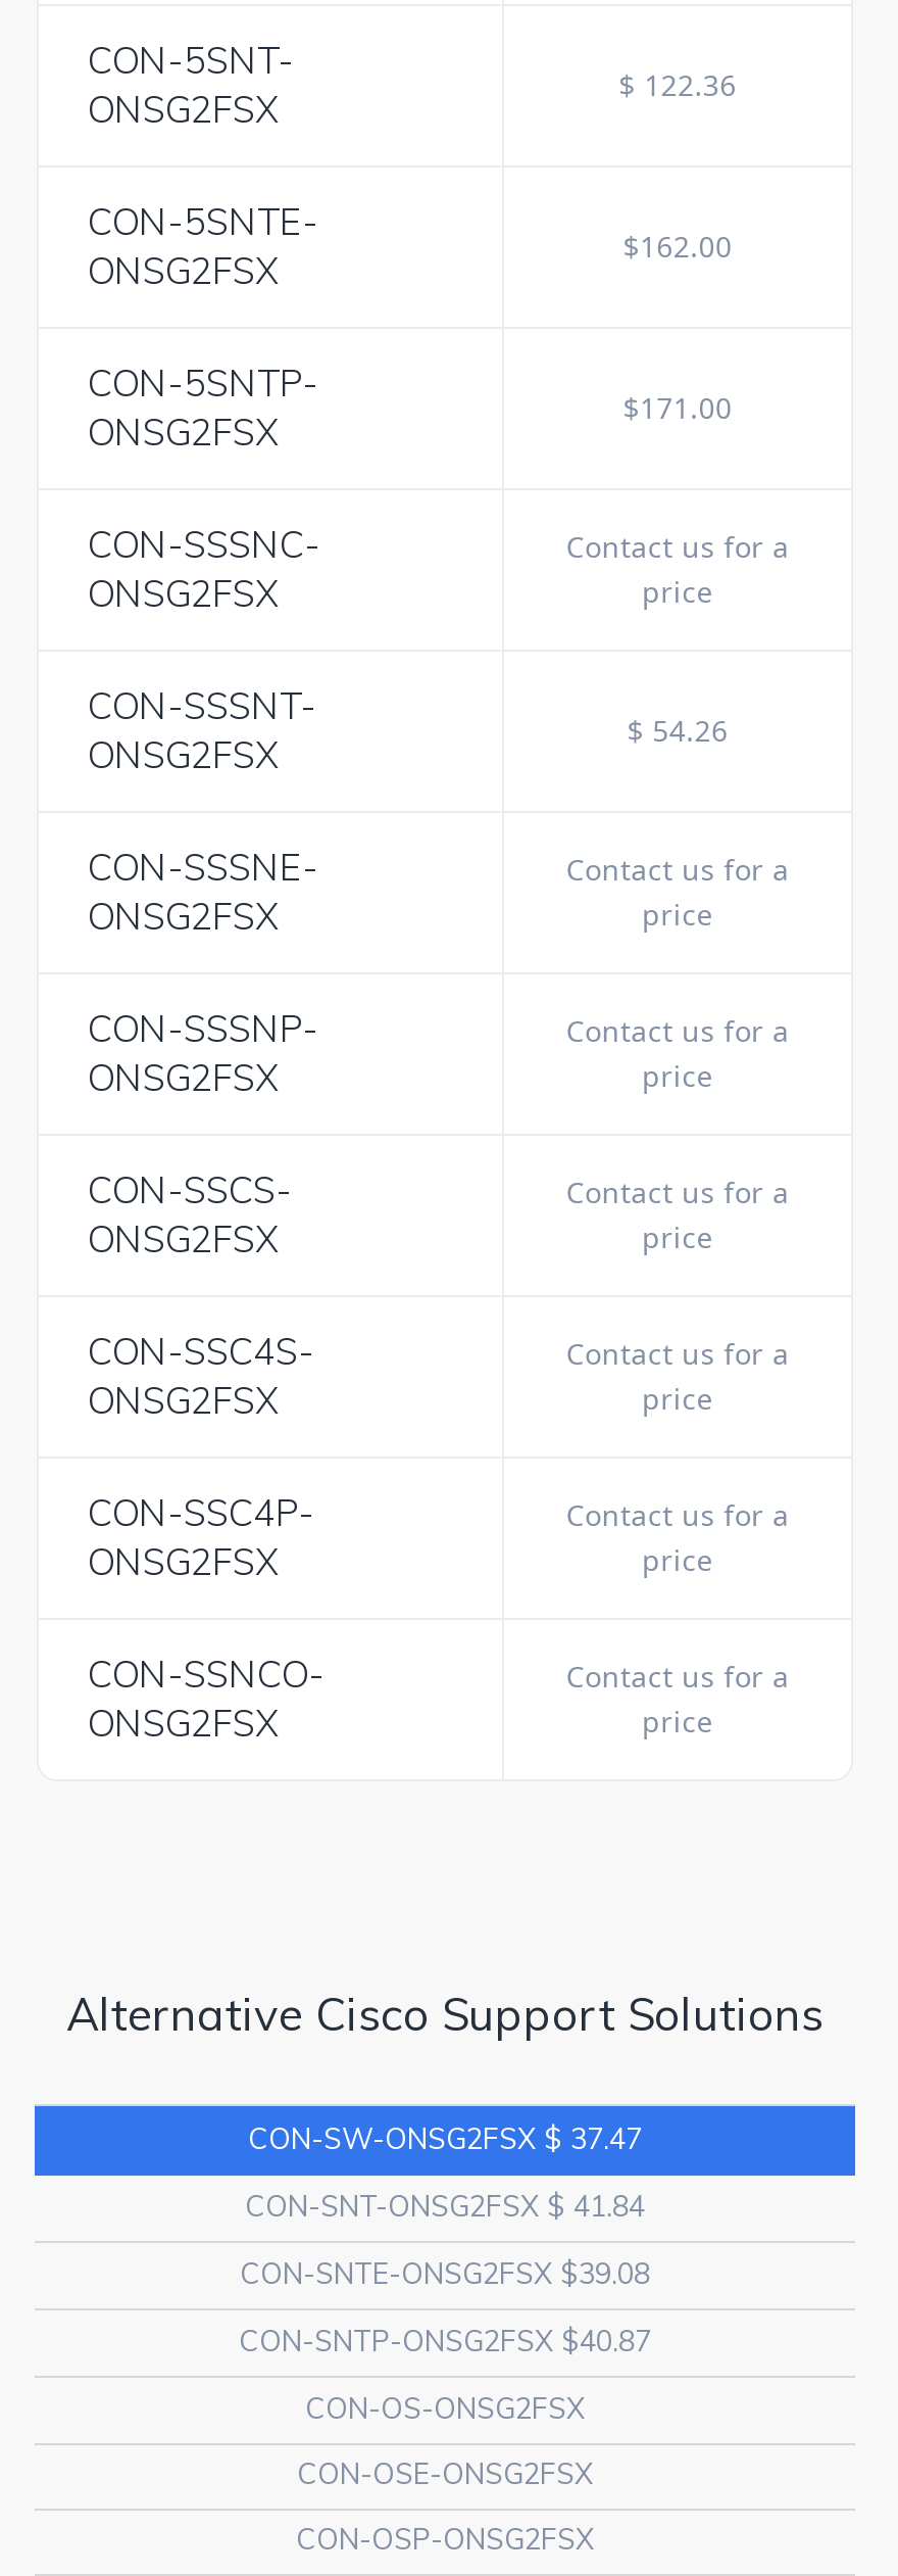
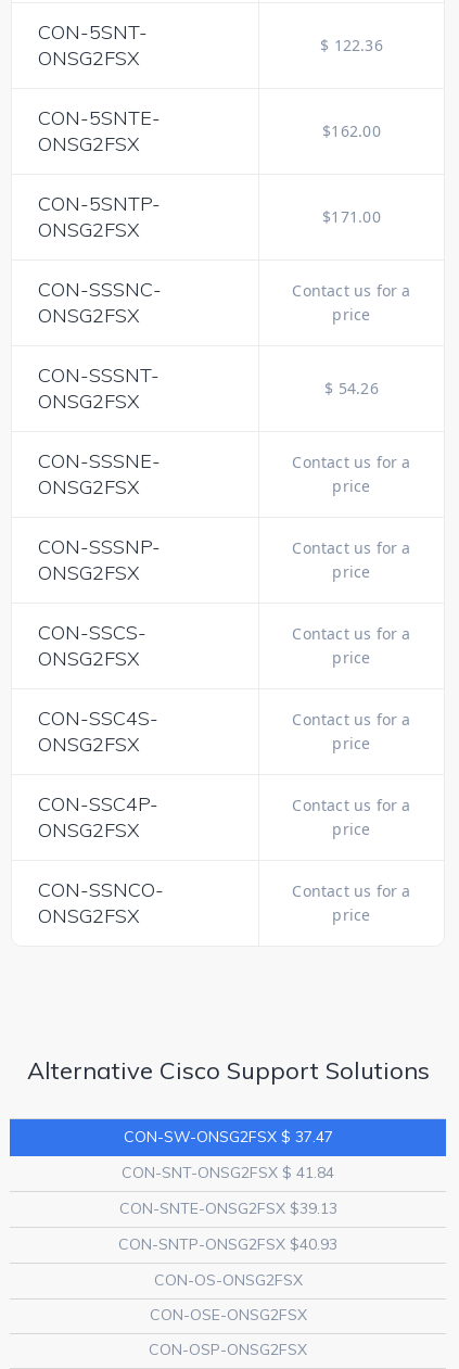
- CON-SNTE-ONSG2FSX $39.08
+ CON-SNTE-ONSG2FSX $39.13

- CON-SNTP-ONSG2FSX $40.87
+ CON-SNTP-ONSG2FSX $40.93
